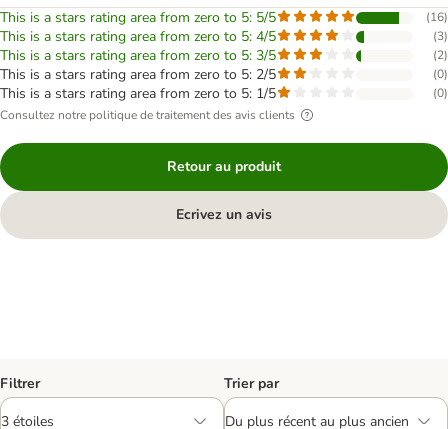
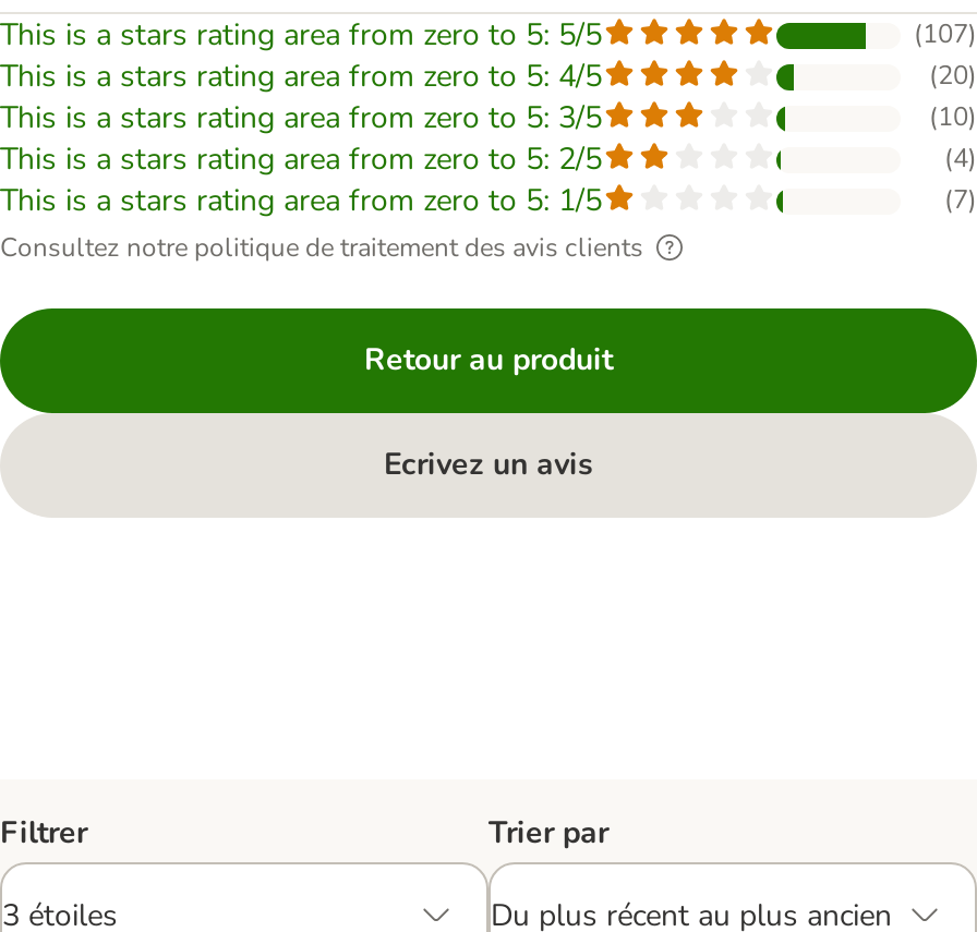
- (16)
+ (107)

- (3)
+ (20)

- (2)
+ (10)

- (0)
+ (4)

- (0)
+ (7)
